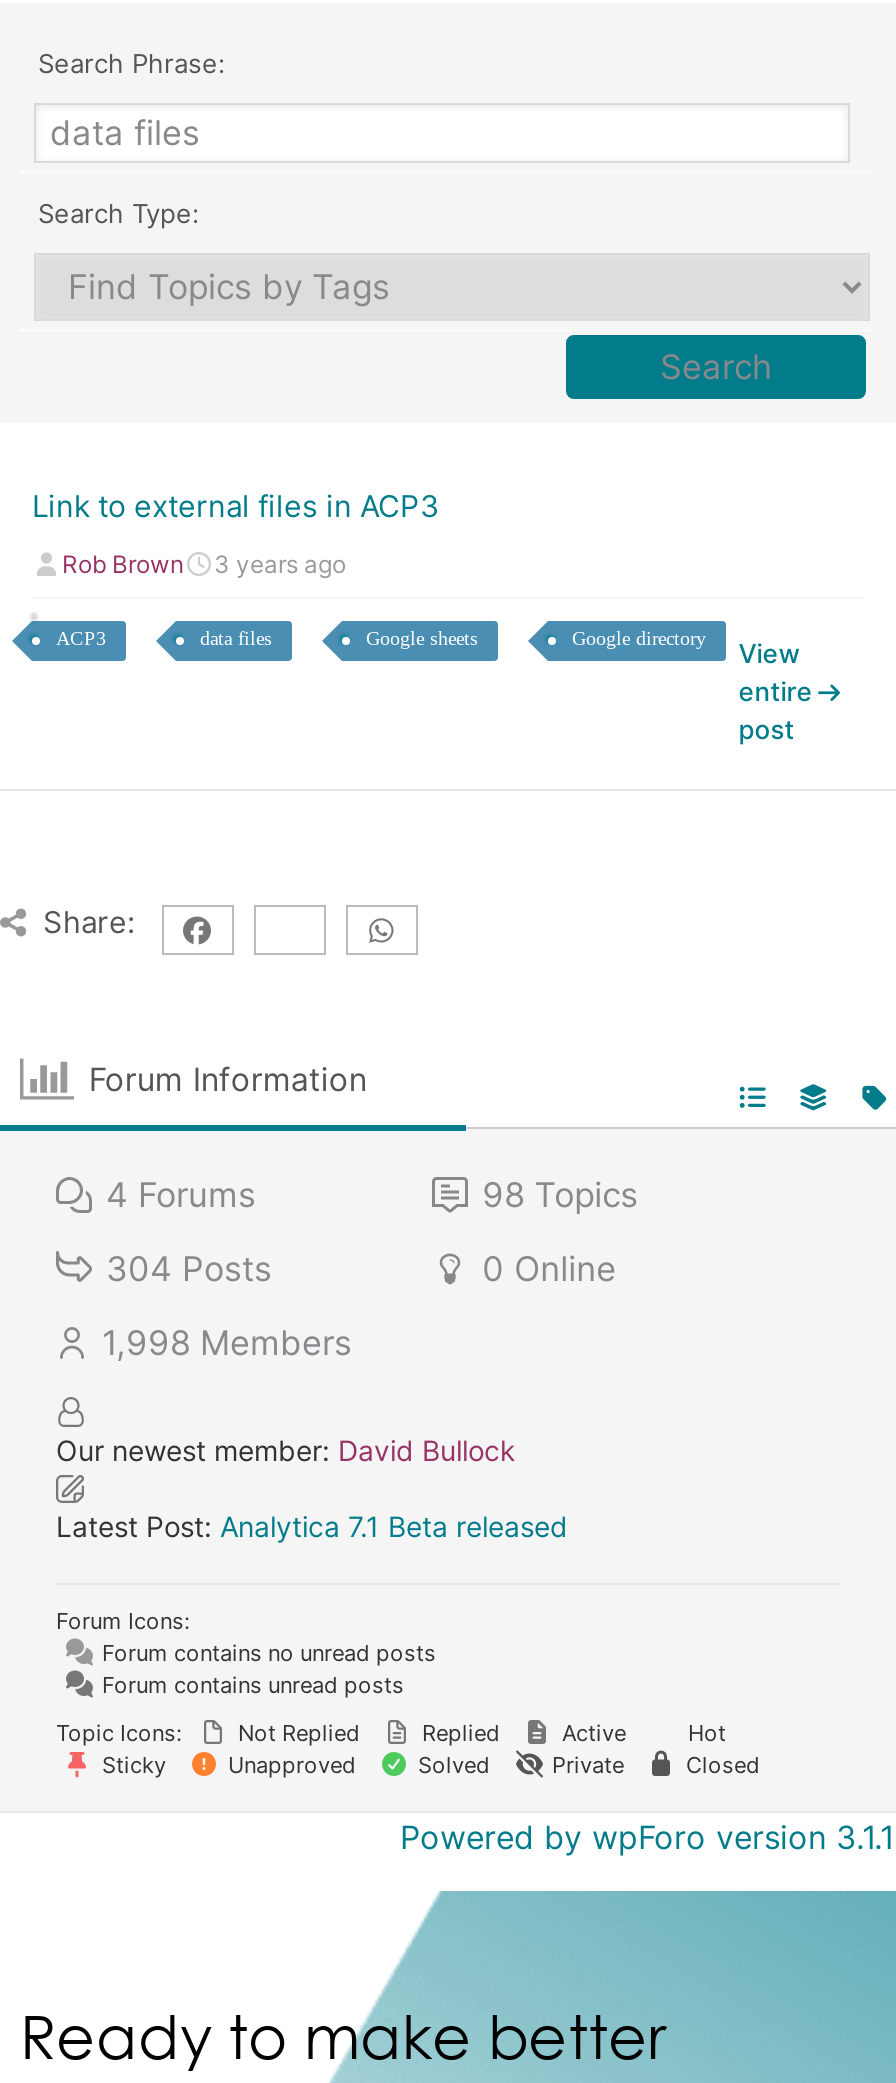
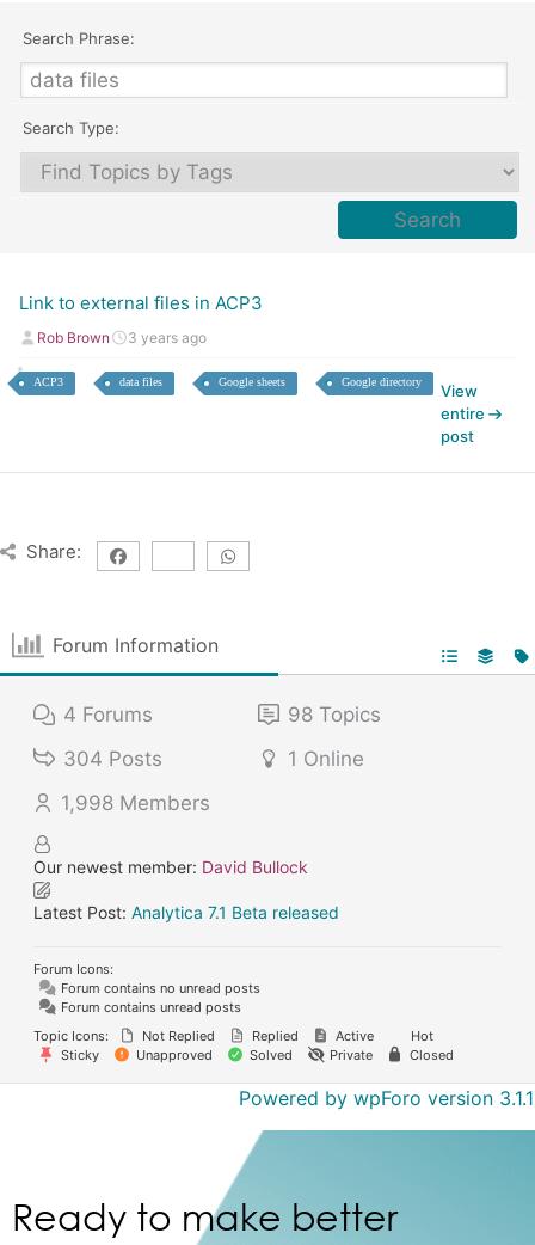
- 0 Online
+ 1 Online
